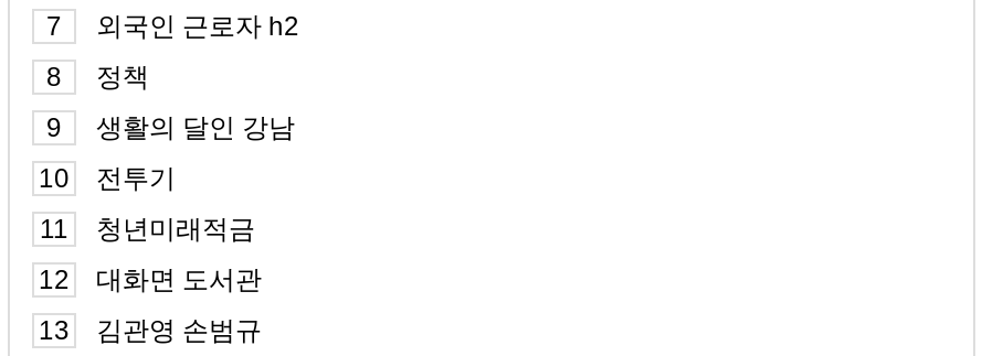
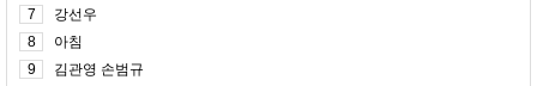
- 외국인 근로자 h2
+ 강선우

- 정책
+ 아침

- 생활의 달인 강남
- 10
- 전투기
- 11
- 청년미래적금
- 12
- 대화면 도서관
- 13
